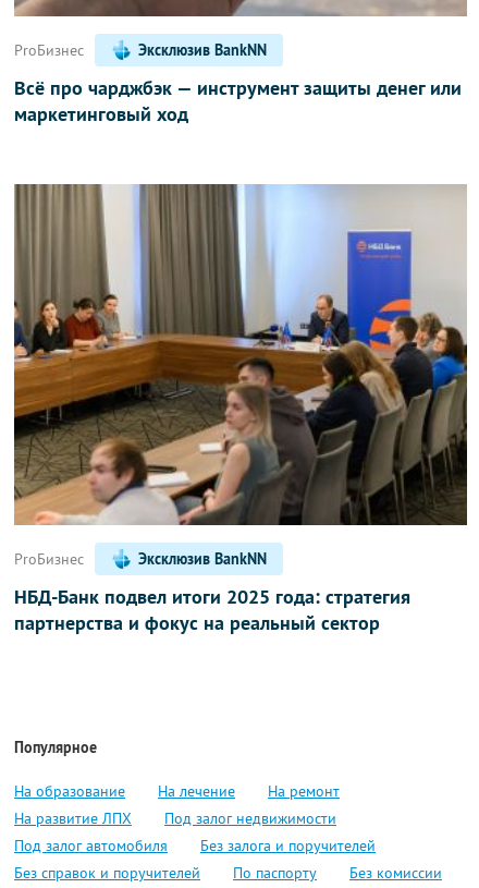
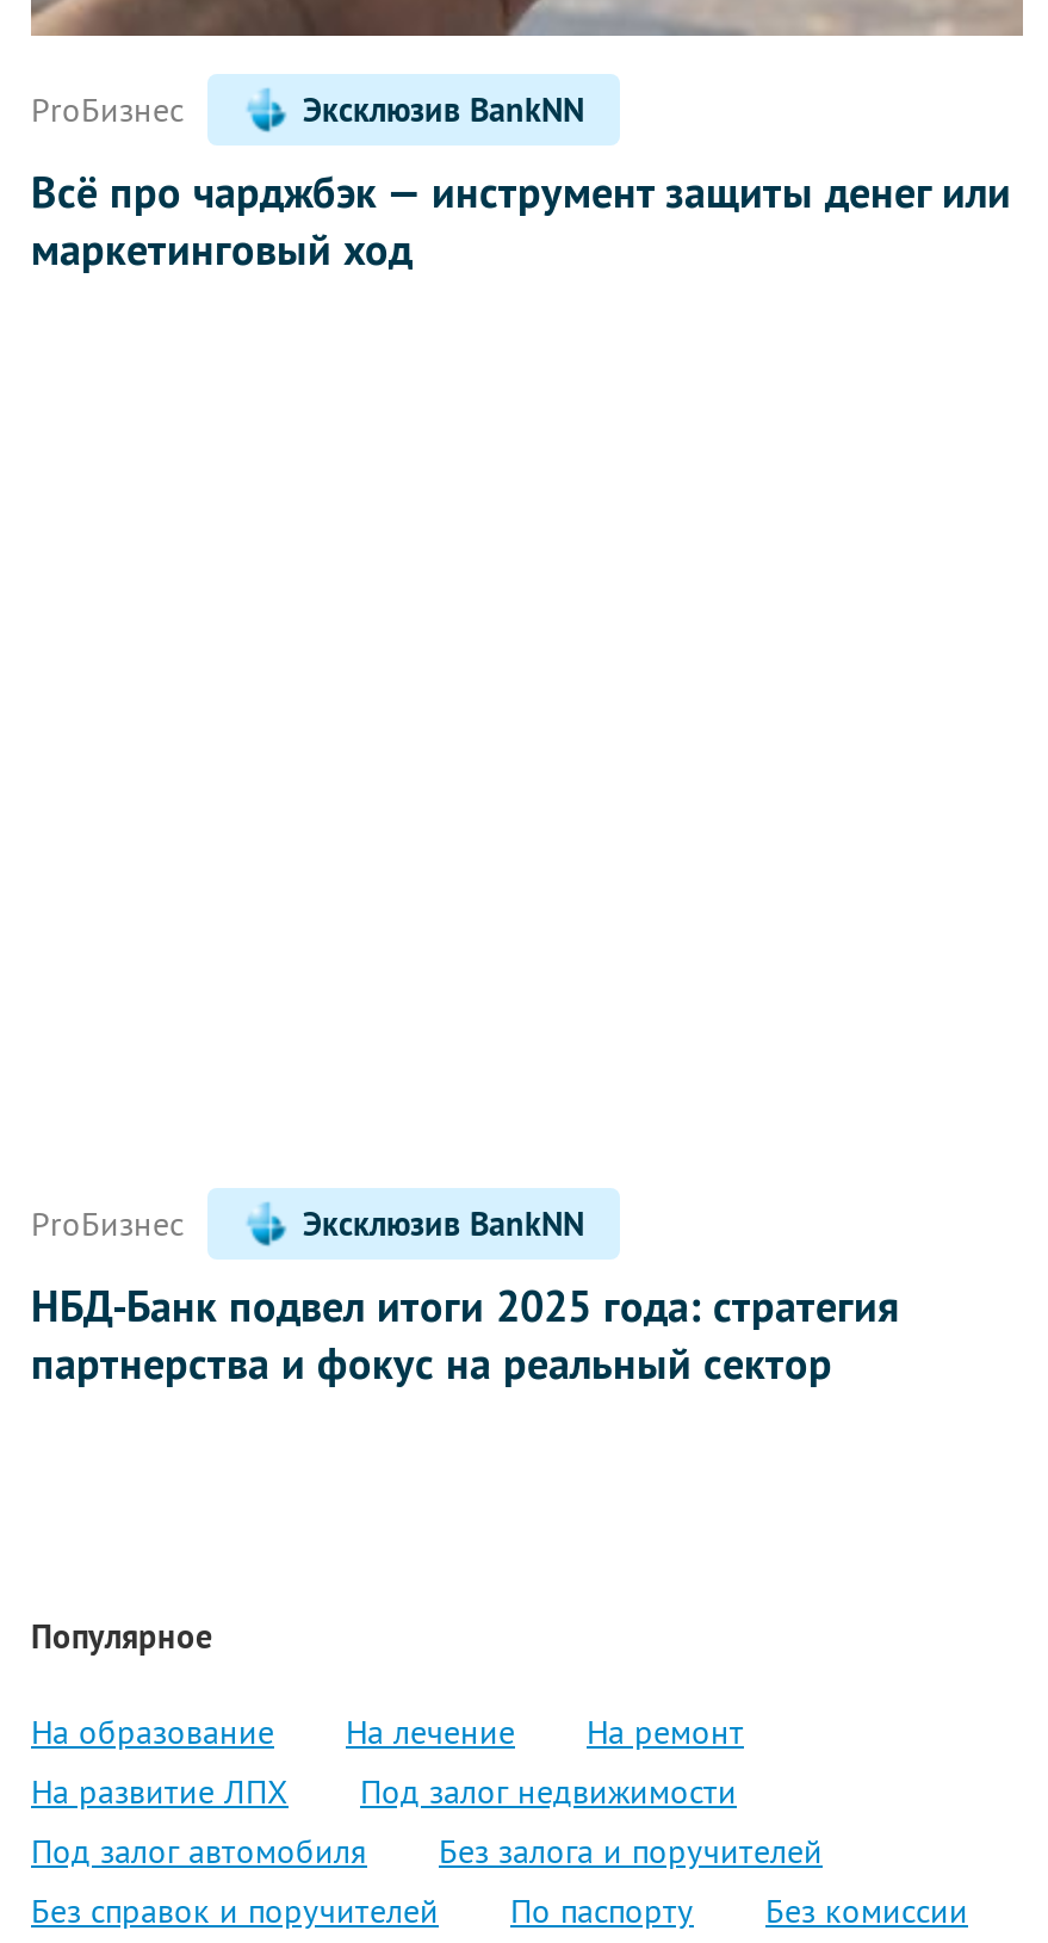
- [image]
